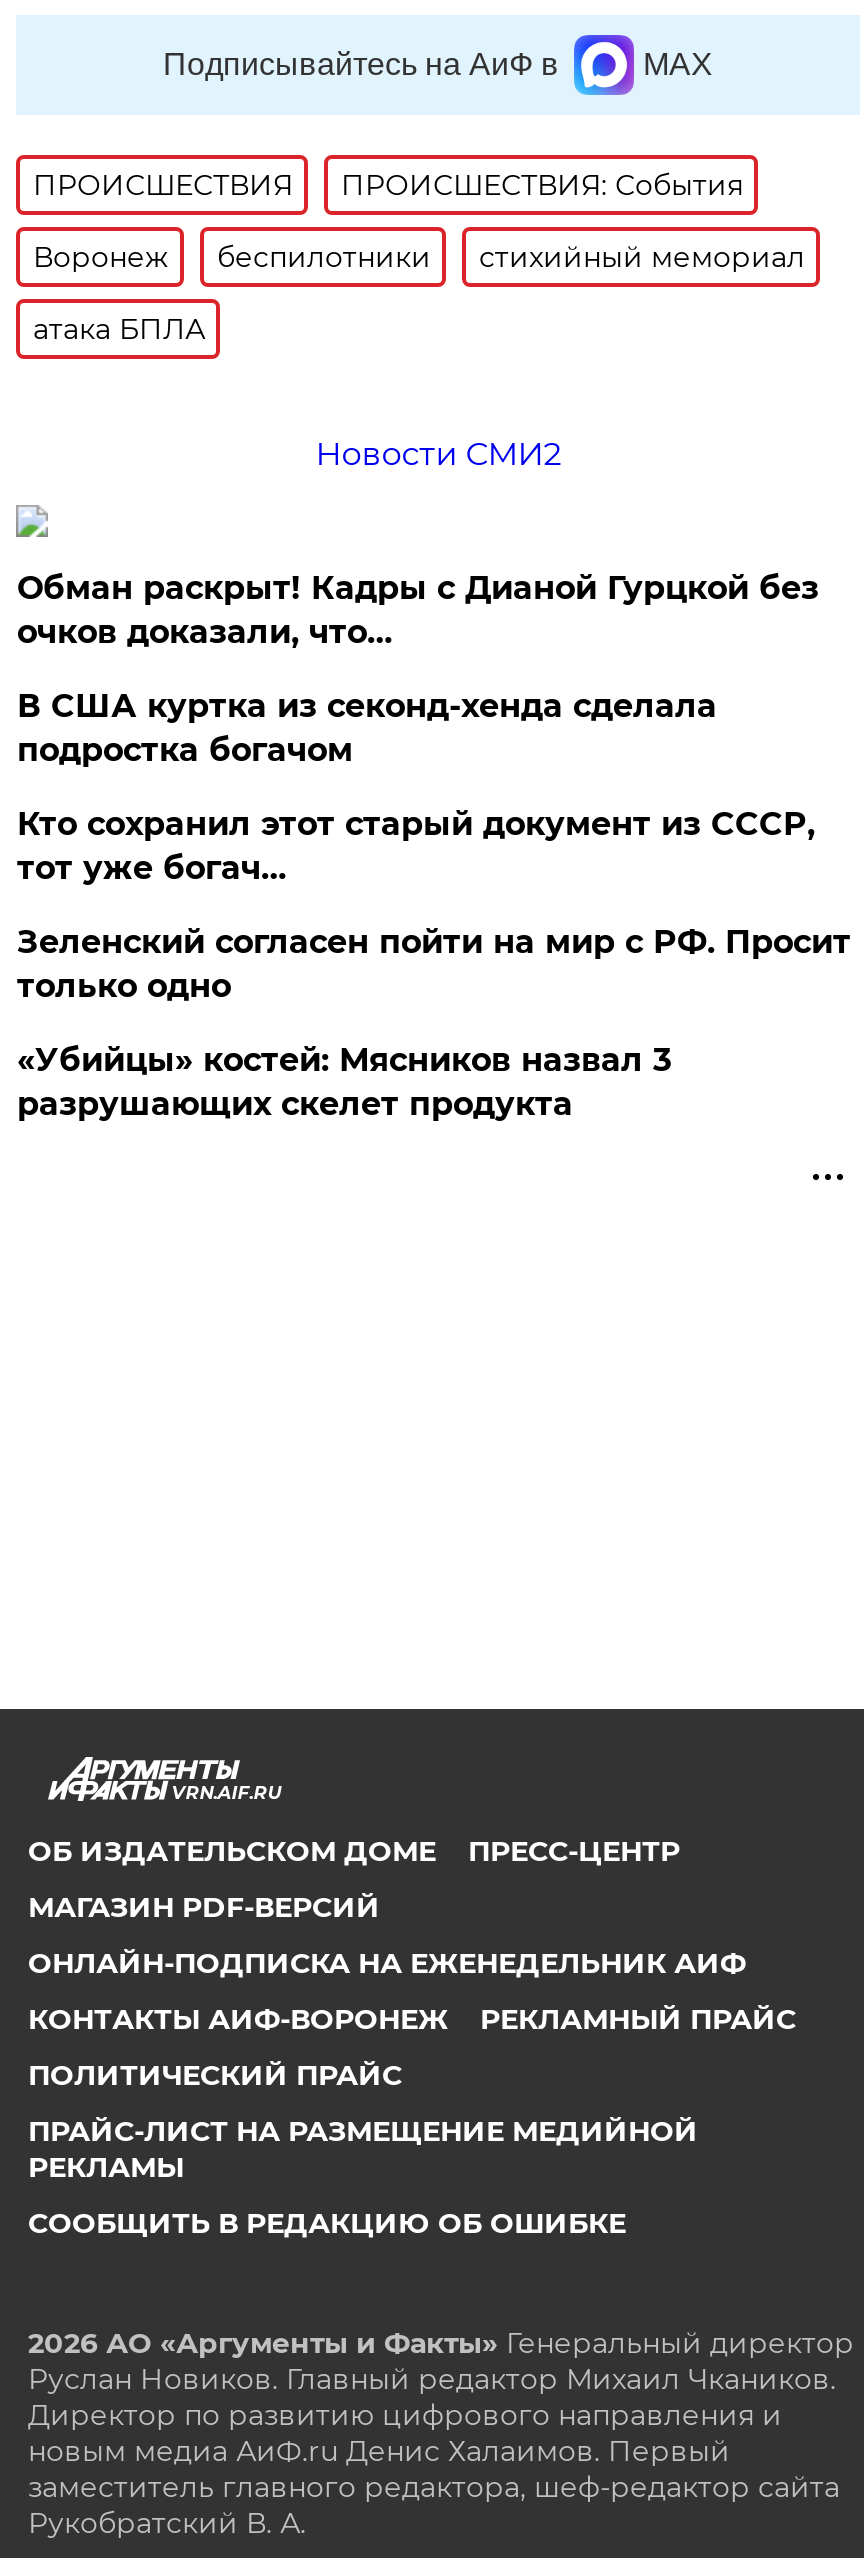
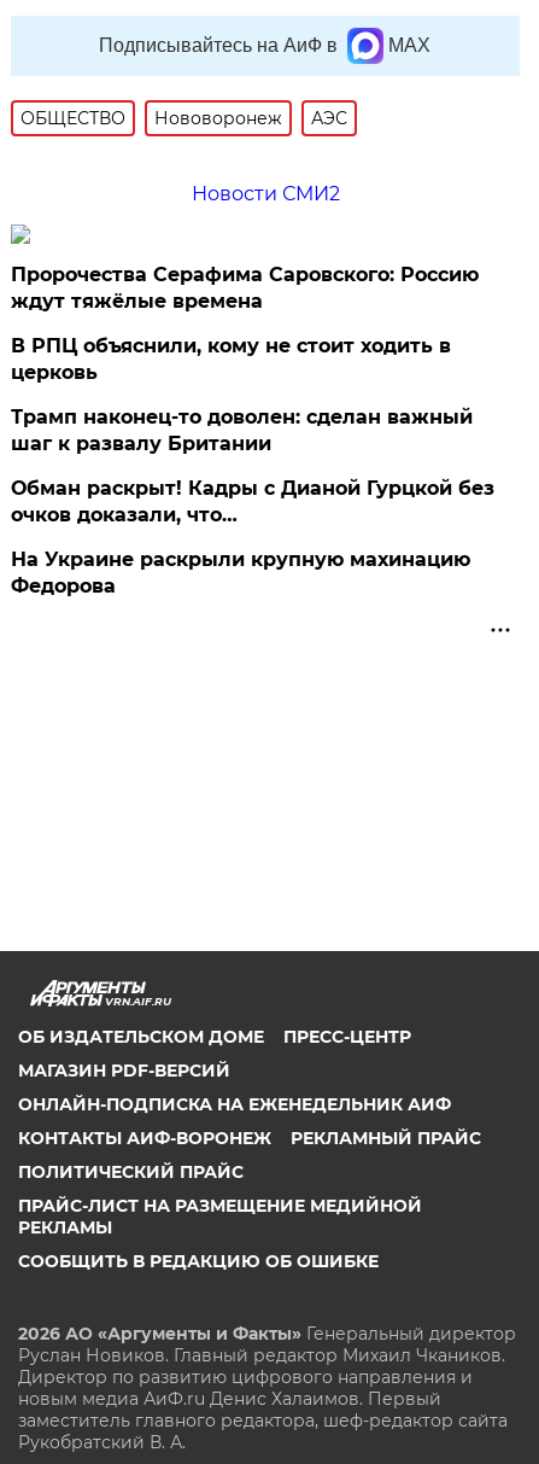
- ПРОИСШЕСТВИЯ
- ПРОИСШЕСТВИЯ: События
- Воронеж
- беспилотники
- стихийный мемориал
- атака БПЛА
+ ОБЩЕСТВО
+ Нововоронеж
+ АЭС

+ Пророчества Серафима Саровского: Россию
+ ждут тяжёлые времена
+ В РПЦ объяснили, кому не стоит ходить в
+ церковь
+ Трамп наконец-то доволен: сделан важный
+ шаг к развалу Британии

moved down: Обман раскрыт! Кадры с Дианой Гурцкой без | очков доказали, что…

- В США куртка из секонд-хенда сделала
- подростка богачом
- Кто сохранил этот старый документ из СССР,
- тот уже богач…
- Зеленский согласен пойти на мир с РФ. Просит
- только одно
- «Убийцы» костей: Мясников назвал 3
- разрушающих скелет продукта
+ На Украине раскрыли крупную махинацию
+ Федорова
